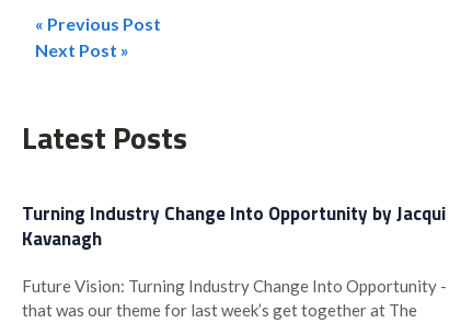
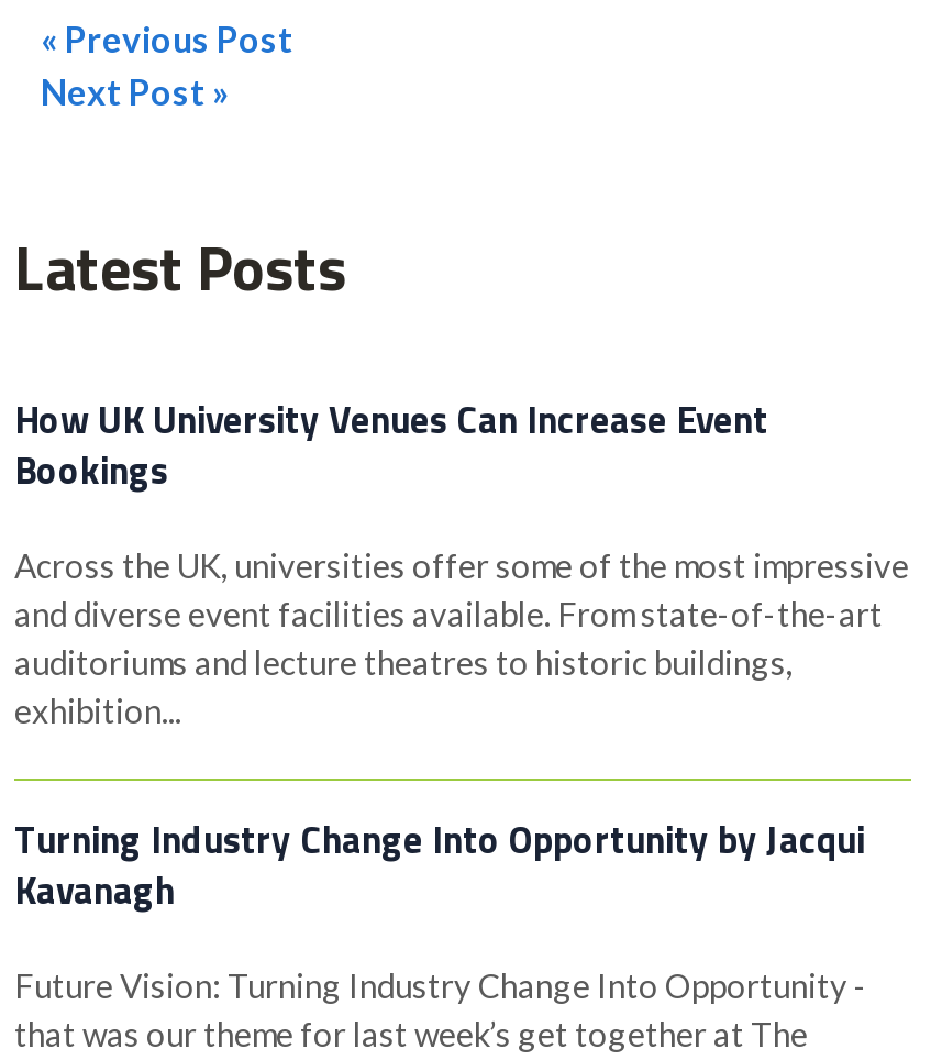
+ How UK University Venues Can Increase Event
+ Bookings
+ Across the UK, universities offer some of the most impressive
+ and diverse event facilities available. From state-of-the-art
+ auditoriums and lecture theatres to historic buildings,
+ exhibition...
